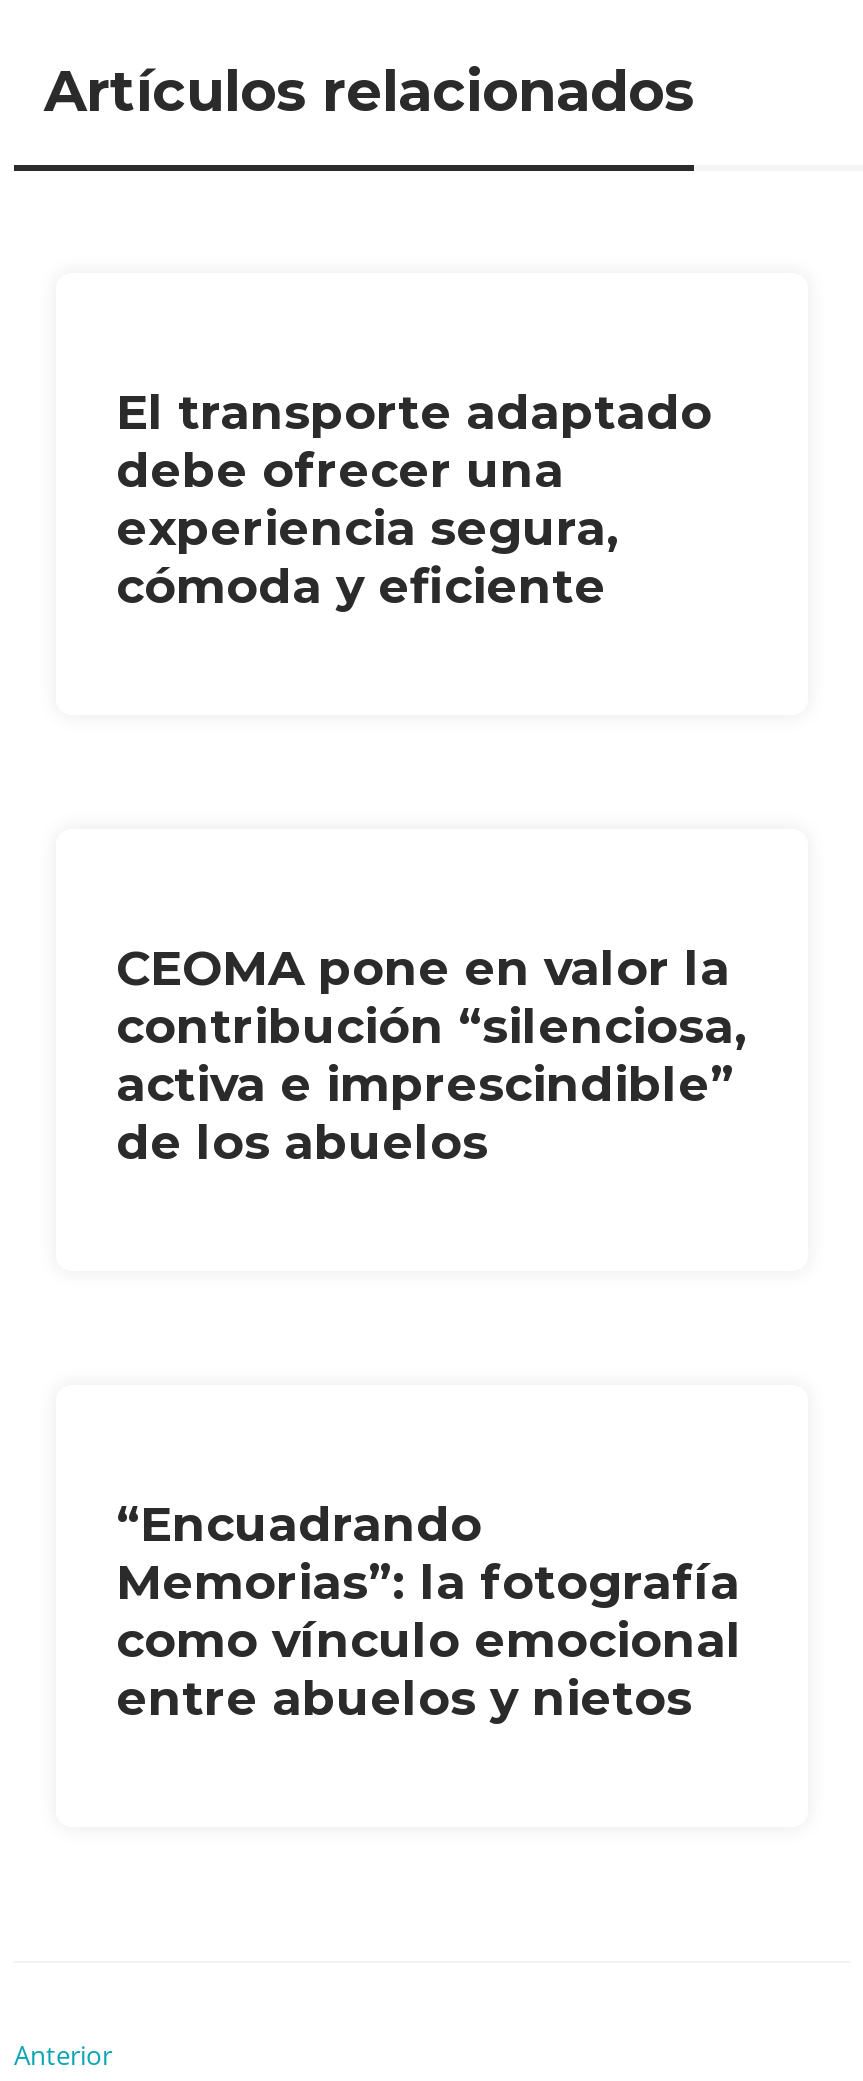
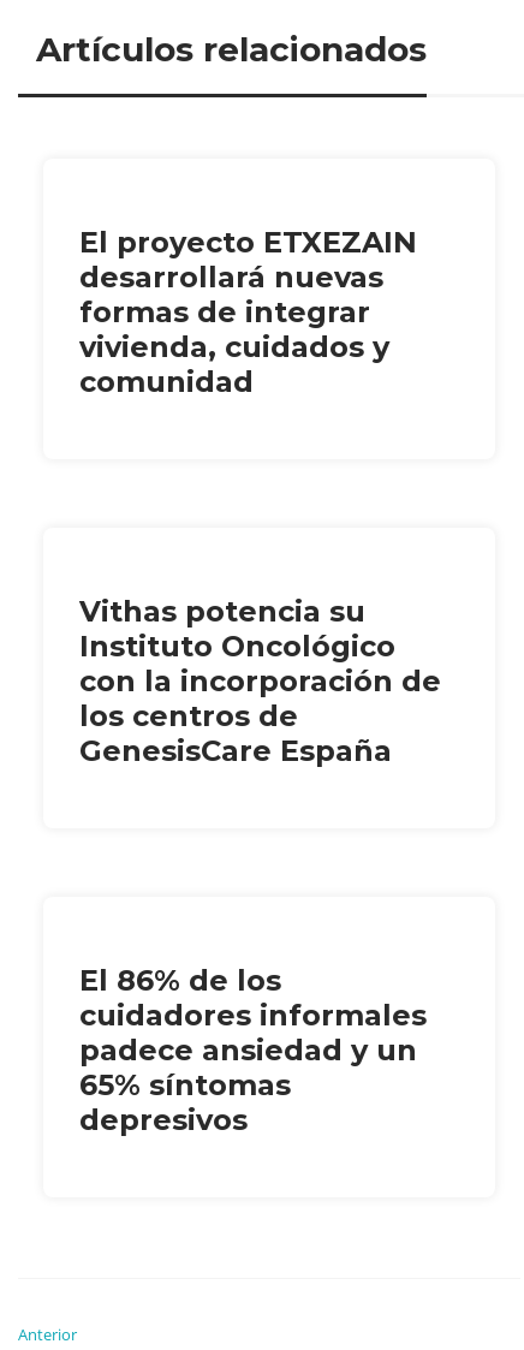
- El transporte adaptado
- debe ofrecer una
- experiencia segura,
- cómoda y eficiente
+ El proyecto ETXEZAIN
+ desarrollará nuevas
+ formas de integrar
+ vivienda, cuidados y
+ comunidad

- CEOMA pone en valor la
- contribución “silenciosa,
- activa e imprescindible”
- de los abuelos
+ Vithas potencia su
+ Instituto Oncológico
+ con la incorporación de
+ los centros de
+ GenesisCare España

- “Encuadrando
- Memorias”: la fotografía
- como vínculo emocional
- entre abuelos y nietos
+ El 86% de los
+ cuidadores informales
+ padece ansiedad y un
+ 65% síntomas
+ depresivos
